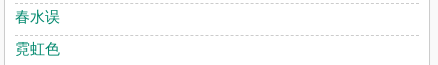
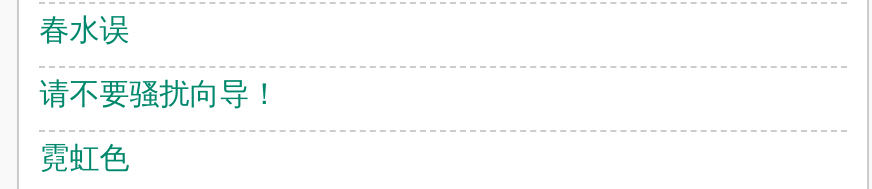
+ 请不要骚扰向导！
